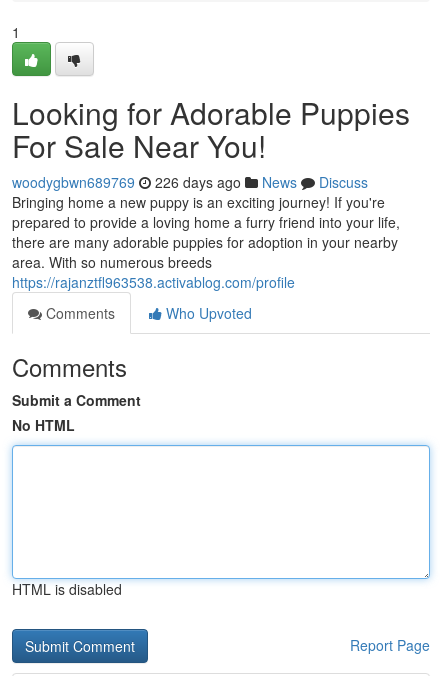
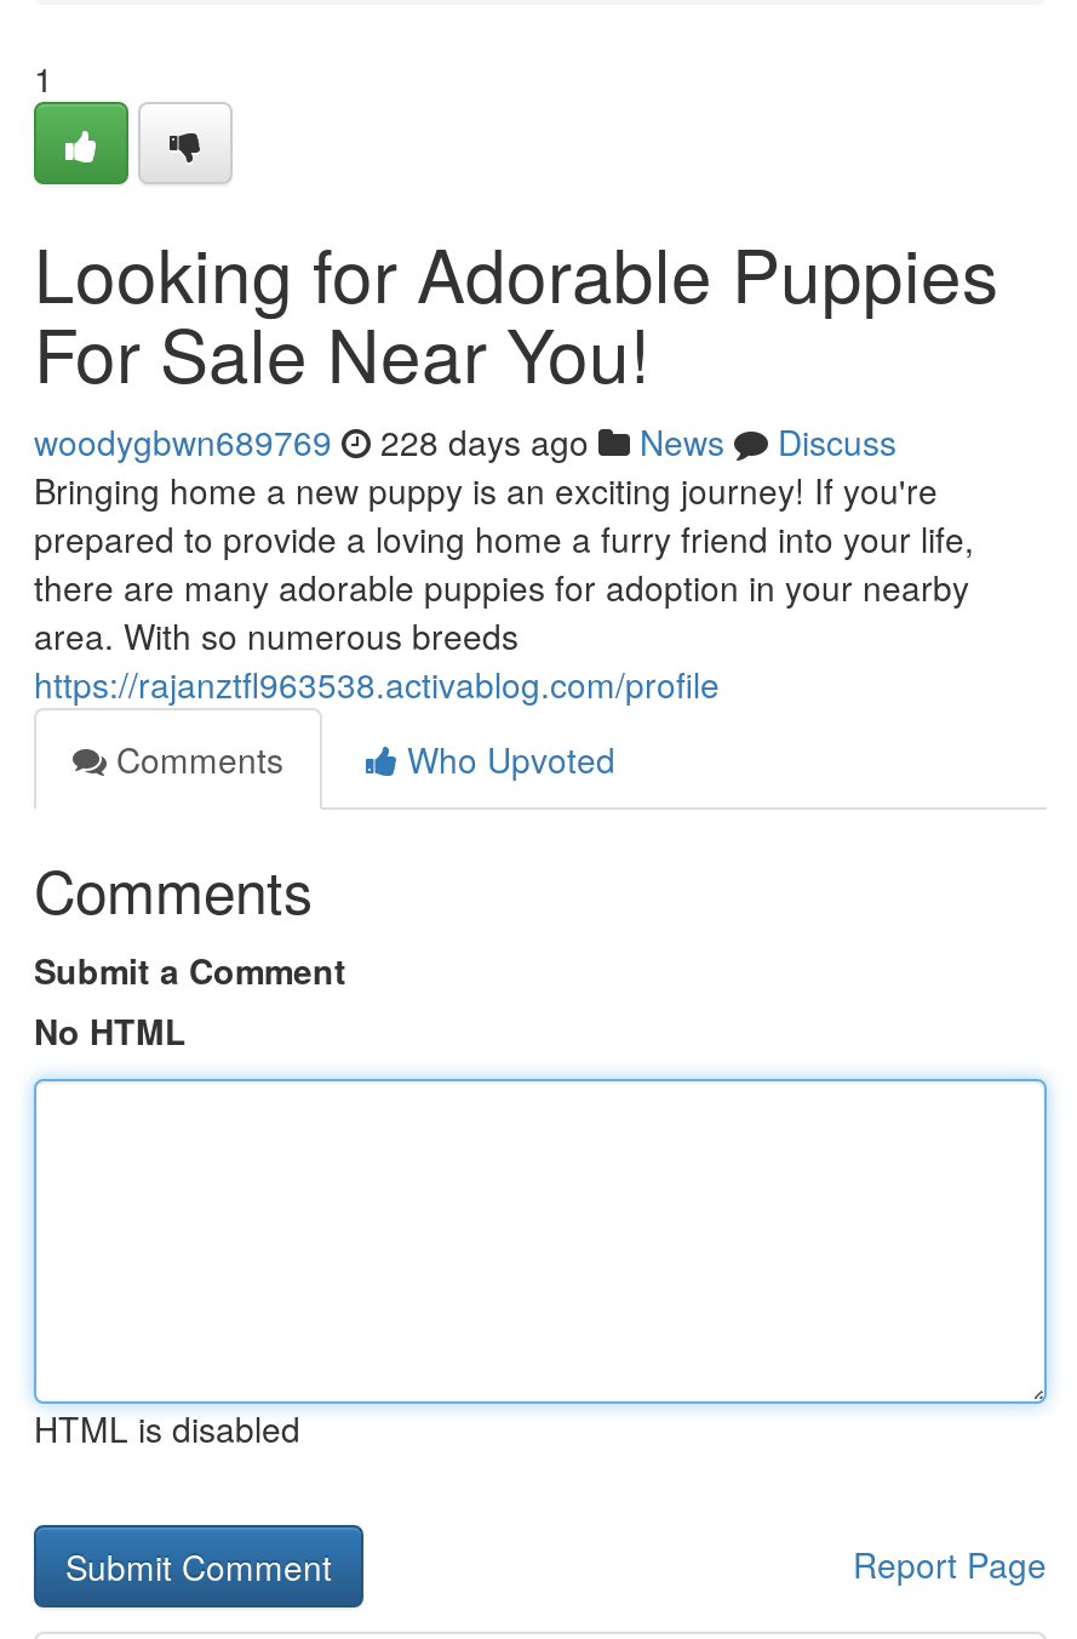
- woodygbwn689769 226 days ago News Discuss
+ woodygbwn689769 228 days ago News Discuss
